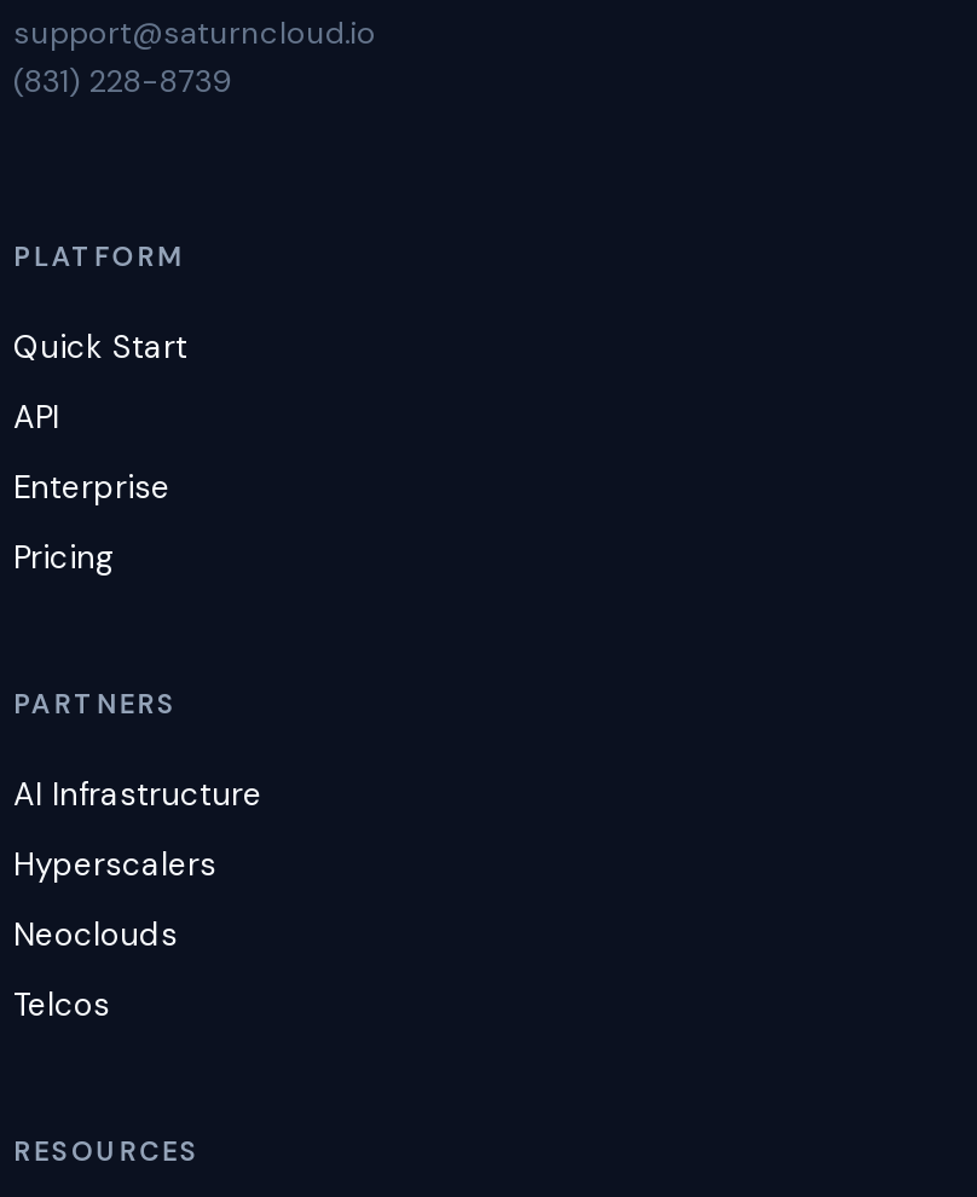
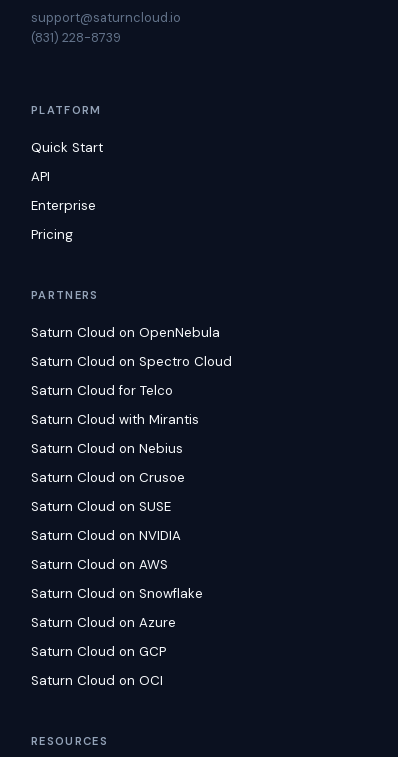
- AI Infrastructure
- Hyperscalers
- Neoclouds
- Telcos
+ Saturn Cloud on OpenNebula
+ Saturn Cloud on Spectro Cloud
+ Saturn Cloud for Telco
+ Saturn Cloud with Mirantis
+ Saturn Cloud on Nebius
+ Saturn Cloud on Crusoe
+ Saturn Cloud on SUSE
+ Saturn Cloud on NVIDIA
+ Saturn Cloud on AWS
+ Saturn Cloud on Snowflake
+ Saturn Cloud on Azure
+ Saturn Cloud on GCP
+ Saturn Cloud on OCI
